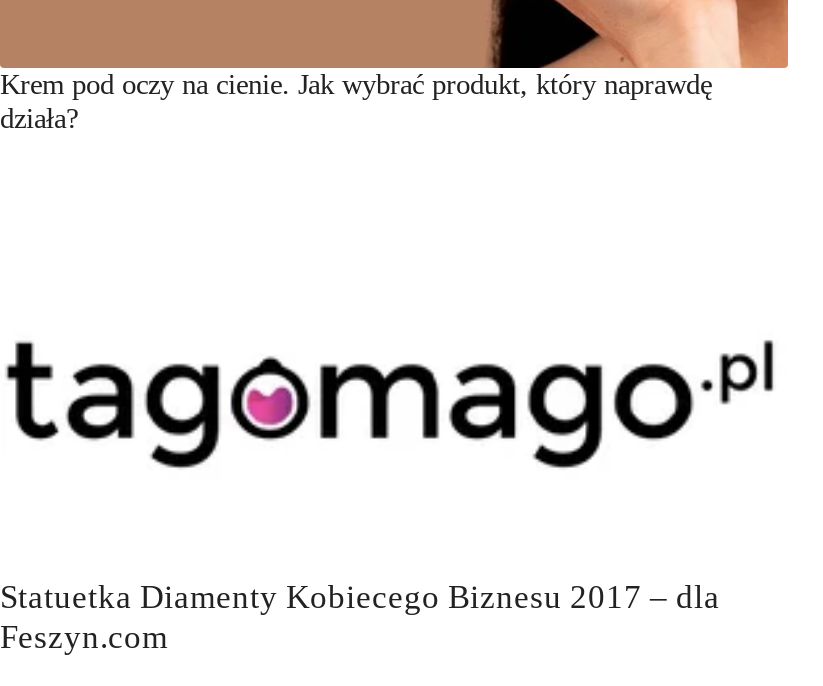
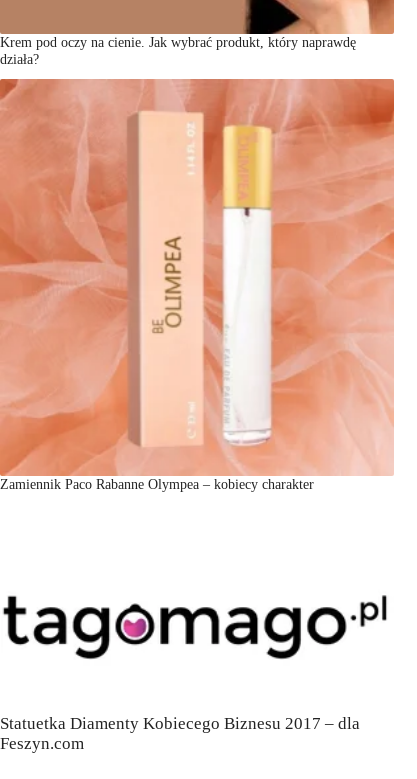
+ [image]
+ Zamiennik Paco Rabanne Olympea – kobiecy charakter
